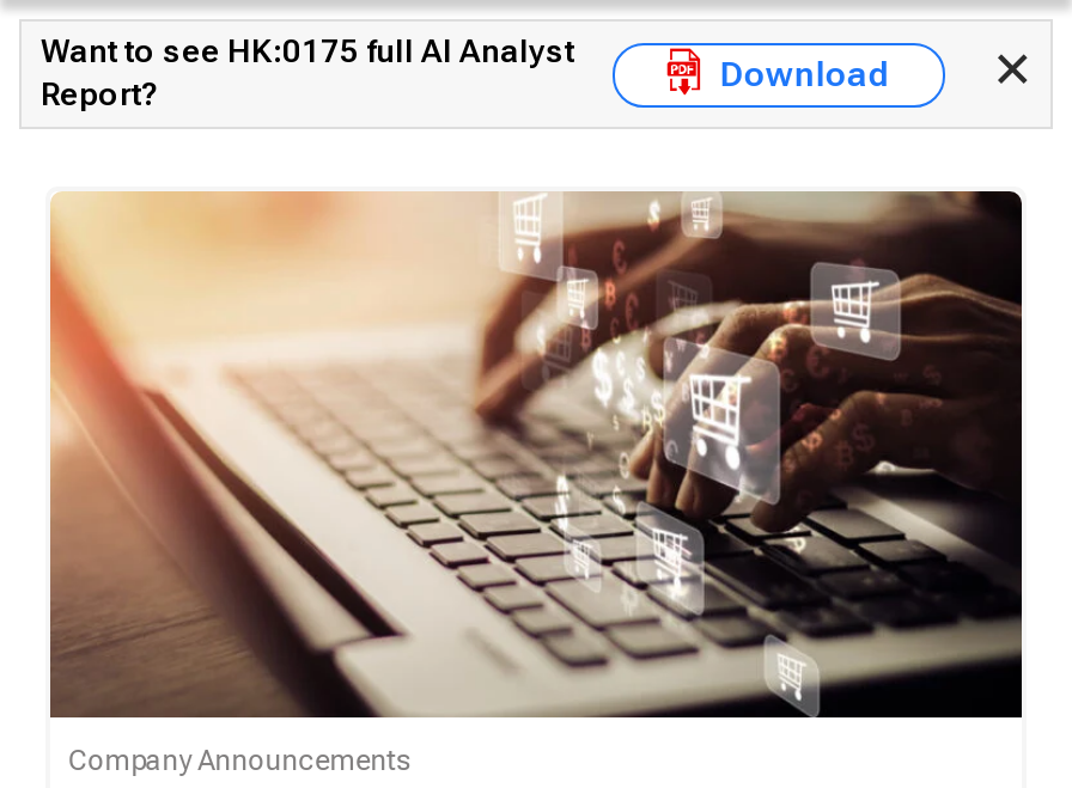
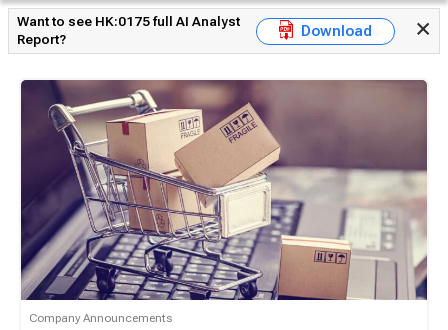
- [image]
+ [image]
